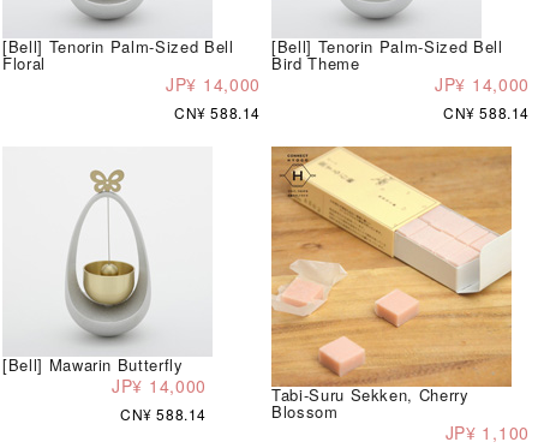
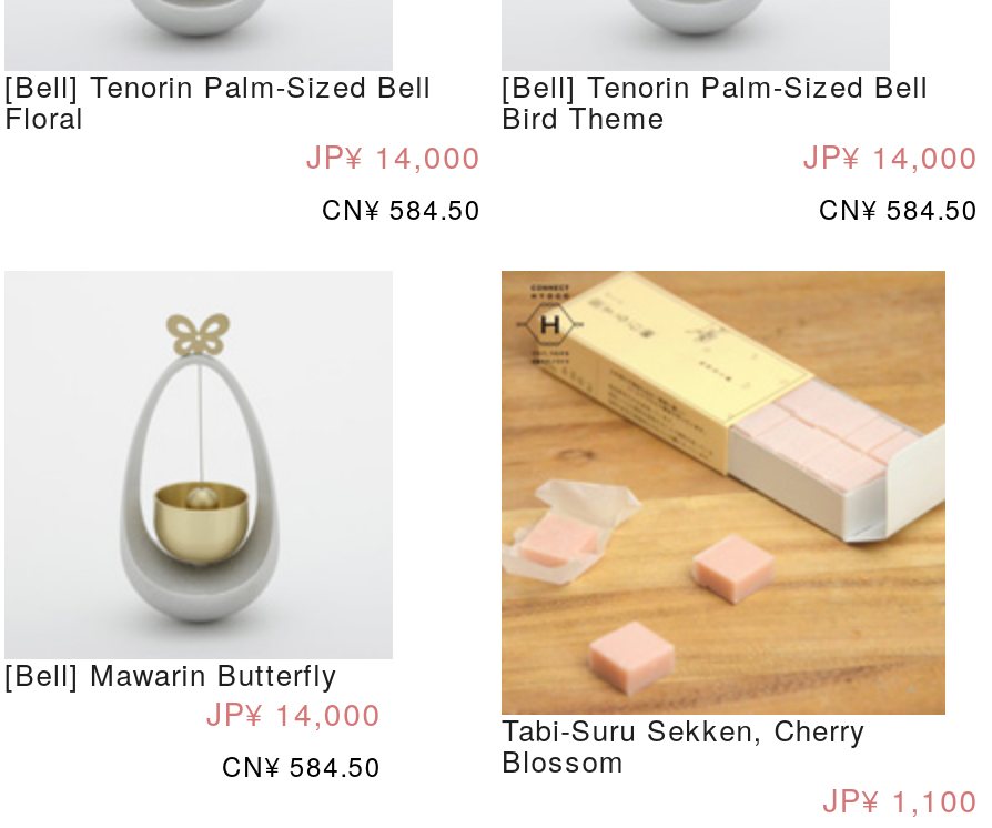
- CN¥ 588.14
+ CN¥ 584.50

- CN¥ 588.14
+ CN¥ 584.50

- CN¥ 588.14
+ CN¥ 584.50
